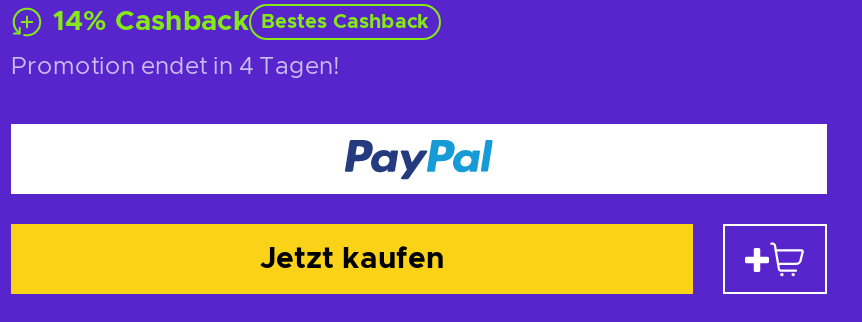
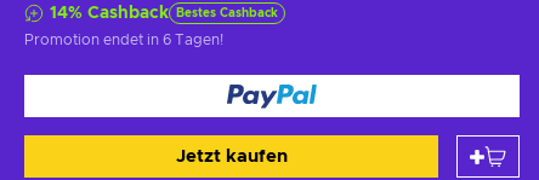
- Promotion endet in 4 Tagen!
+ Promotion endet in 6 Tagen!
